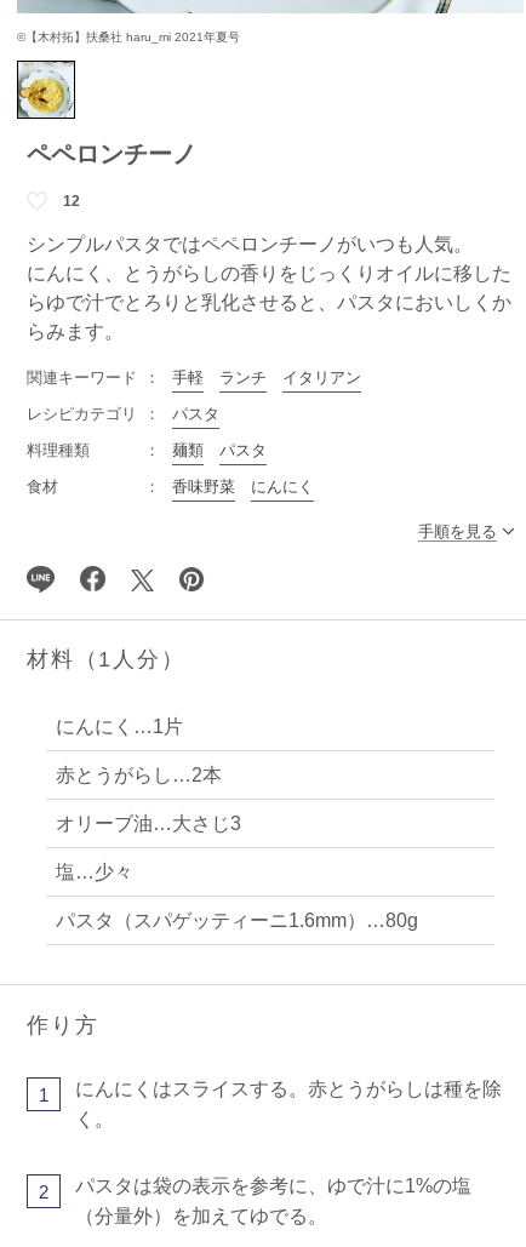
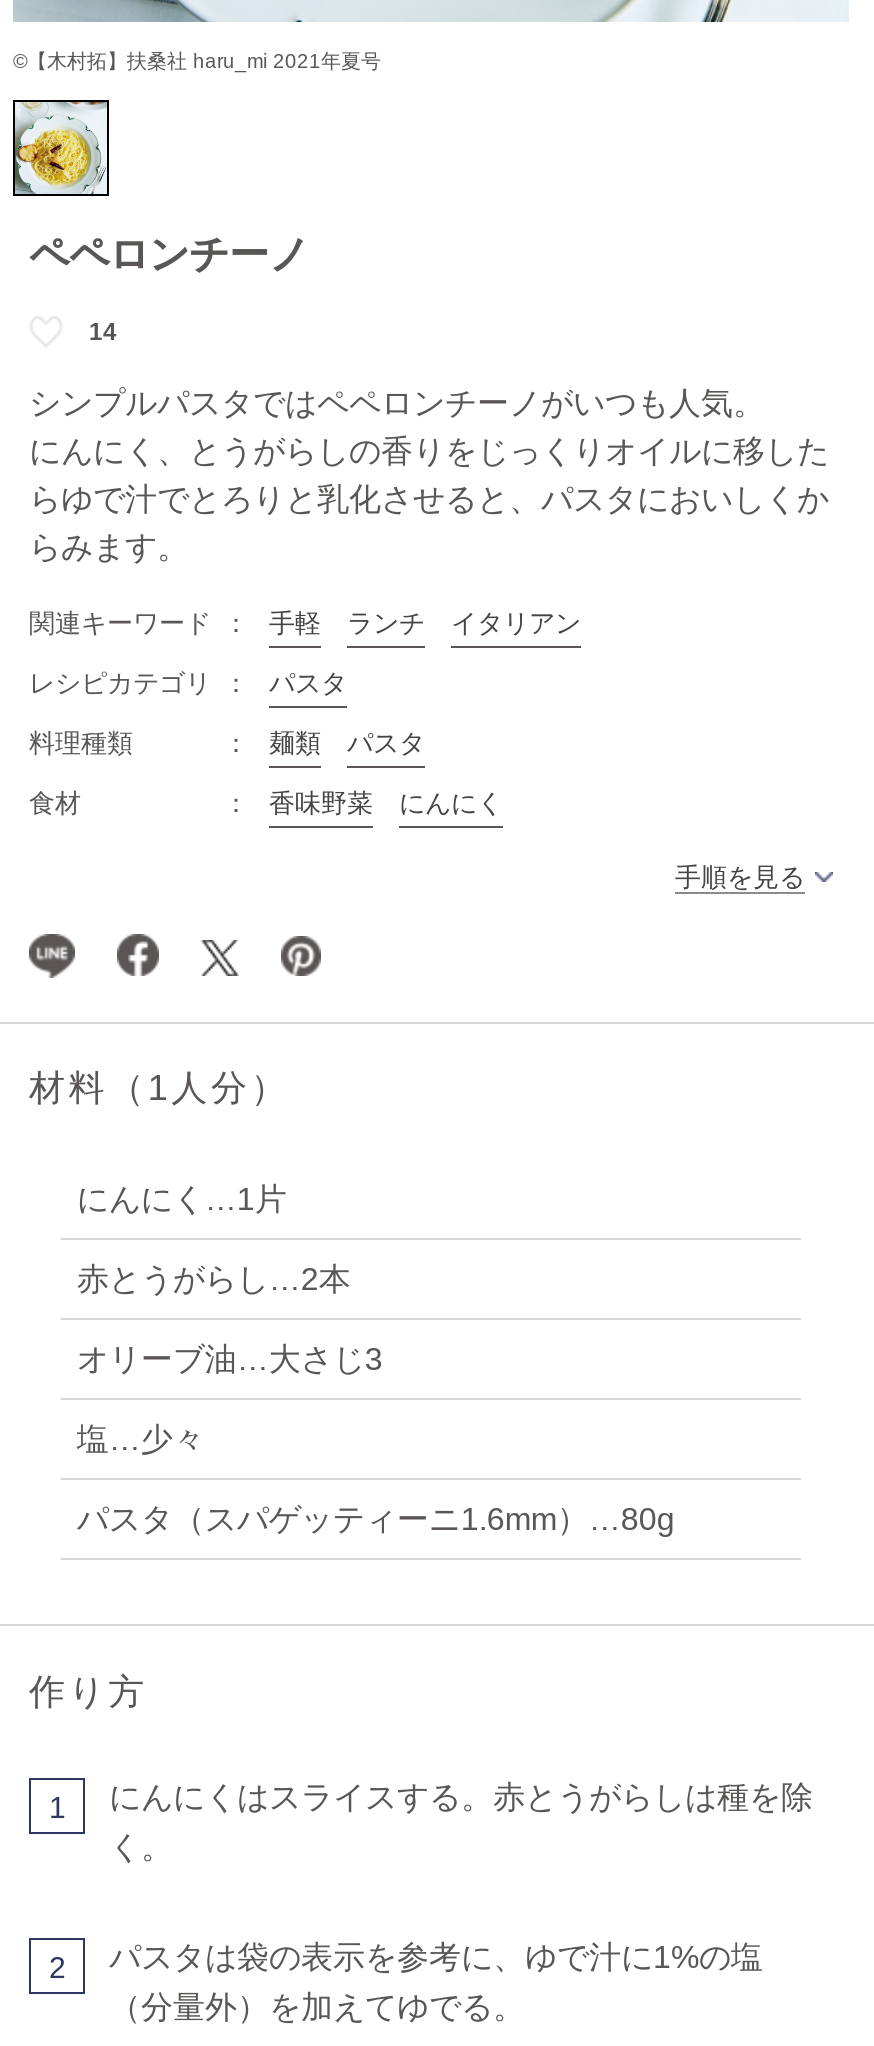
- 12
+ 14
